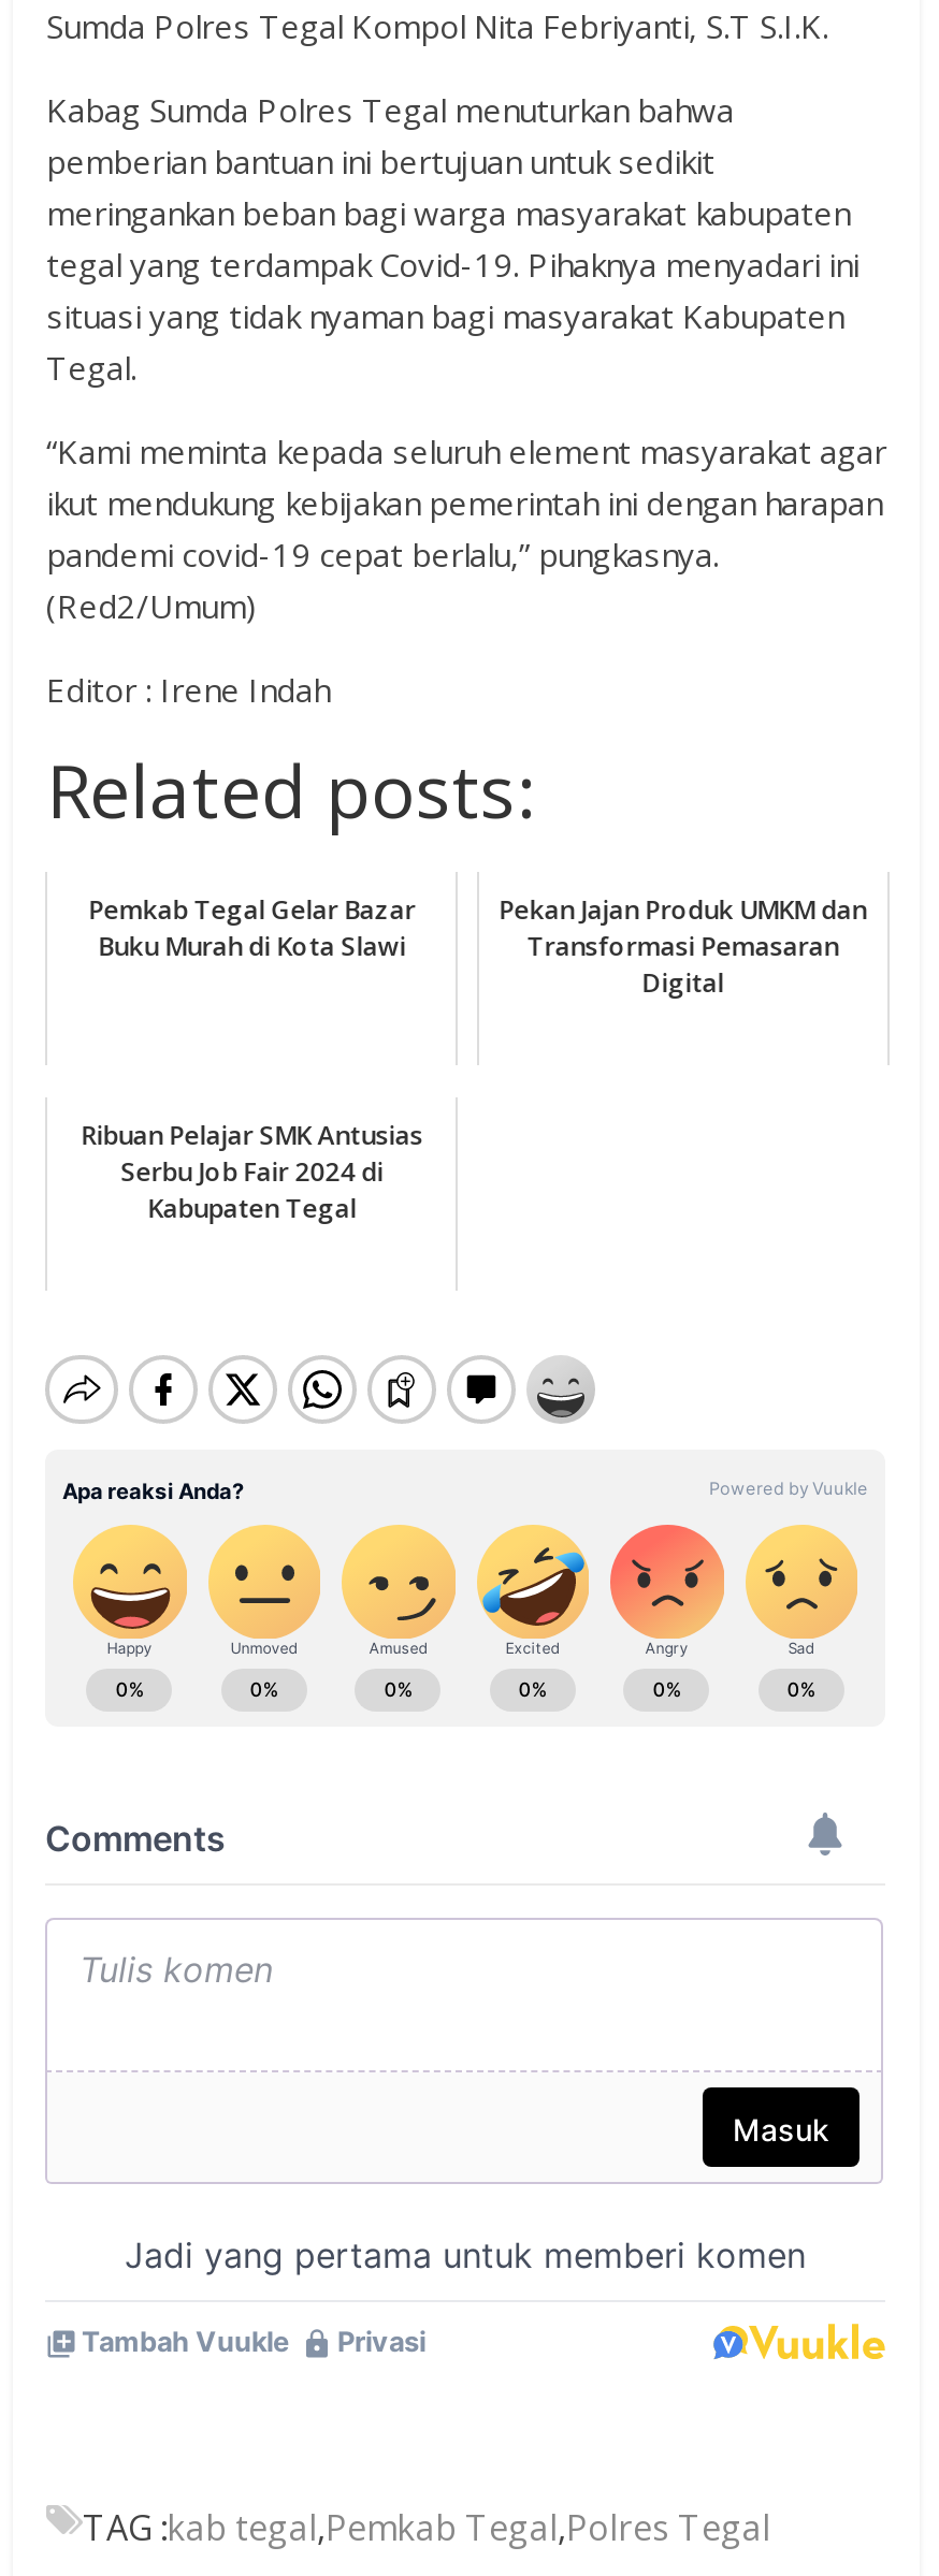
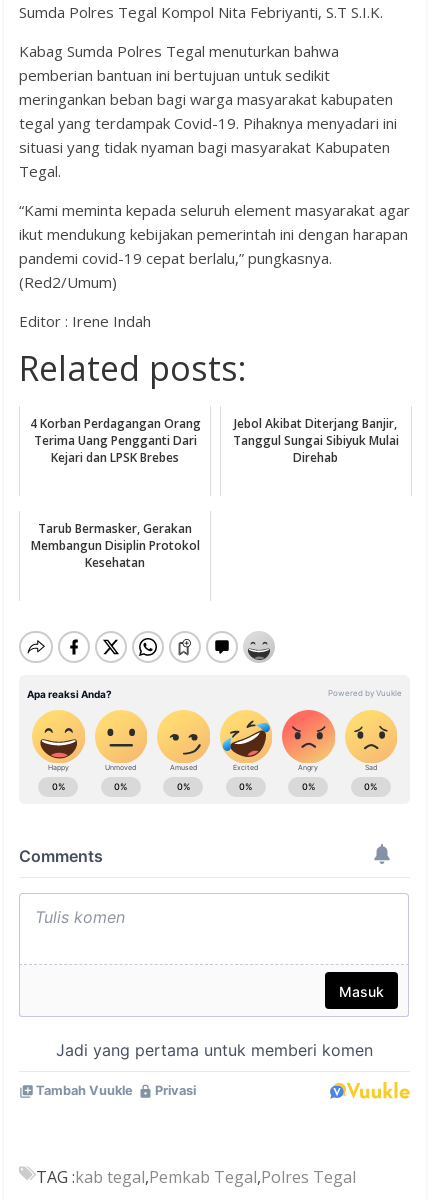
- Pemkab Tegal Gelar Bazar
- Buku Murah di Kota Slawi
+ 4 Korban Perdagangan Orang
+ Terima Uang Pengganti Dari
+ Kejari dan LPSK Brebes

- Pekan Jajan Produk UMKM dan
- Transformasi Pemasaran
- Digital
+ Jebol Akibat Diterjang Banjir,
+ Tanggul Sungai Sibiyuk Mulai
+ Direhab

- Ribuan Pelajar SMK Antusias
- Serbu Job Fair 2024 di
- Kabupaten Tegal
+ Tarub Bermasker, Gerakan
+ Membangun Disiplin Protokol
+ Kesehatan
